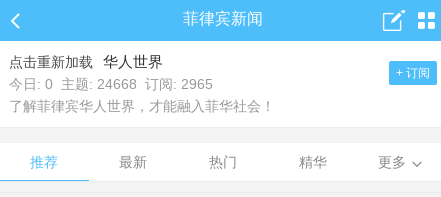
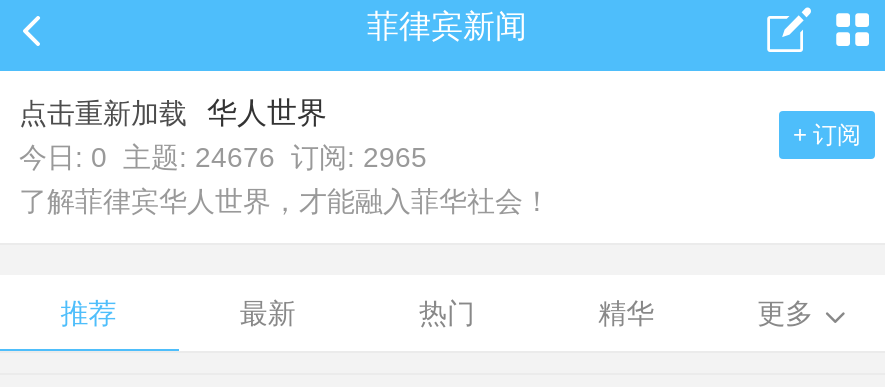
- 今日: 0 主题: 24668 订阅: 2965
+ 今日: 0 主题: 24676 订阅: 2965
